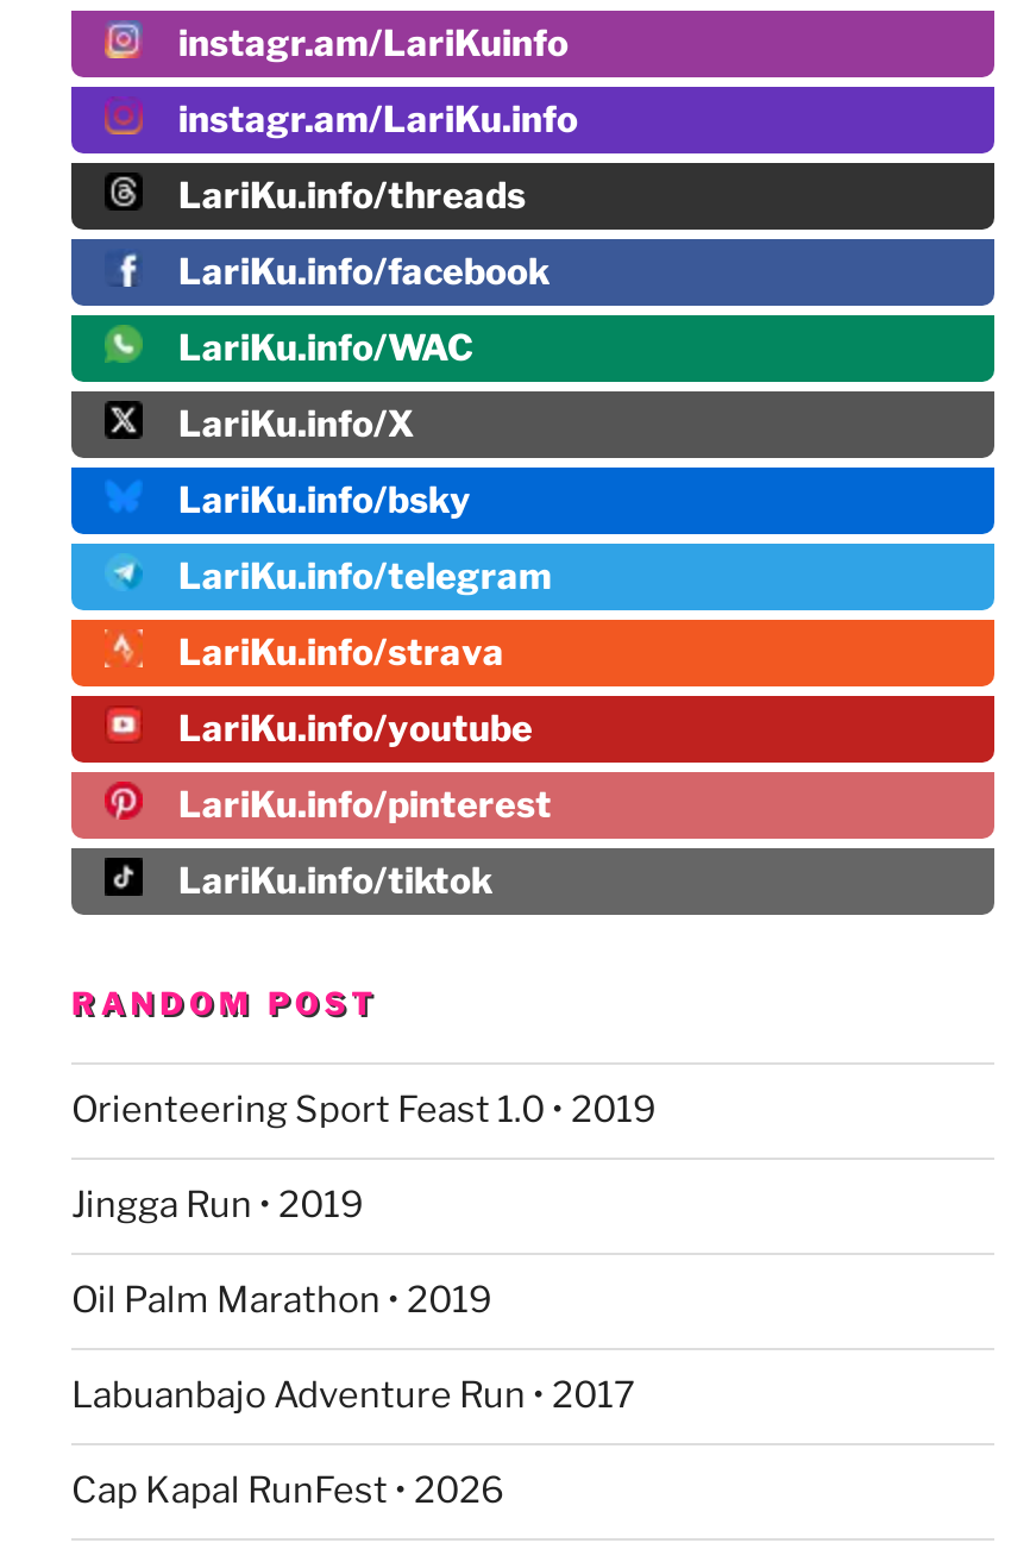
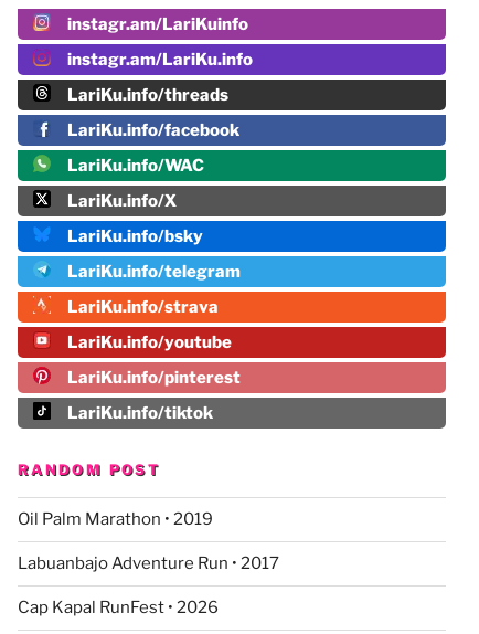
- Orienteering Sport Feast 1.0 • 2019
- Jingga Run • 2019
